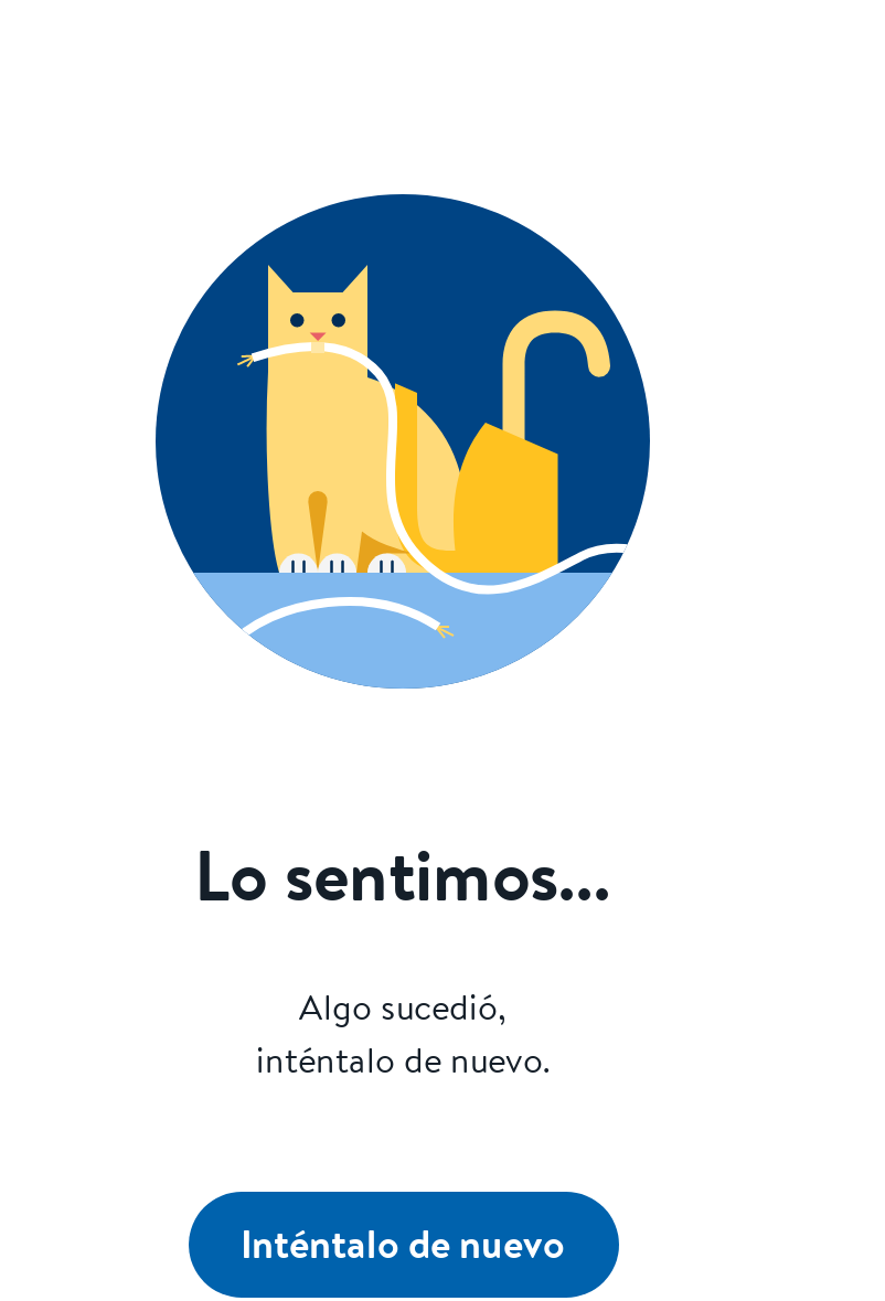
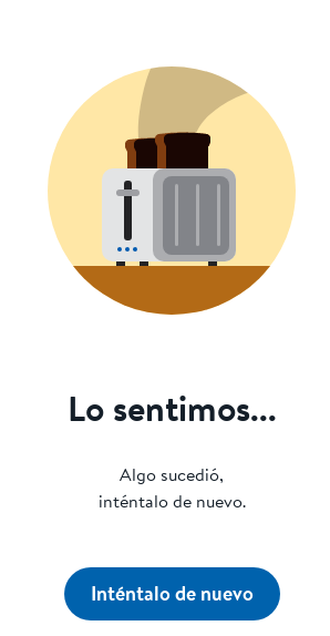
- [image]
+ [image]
